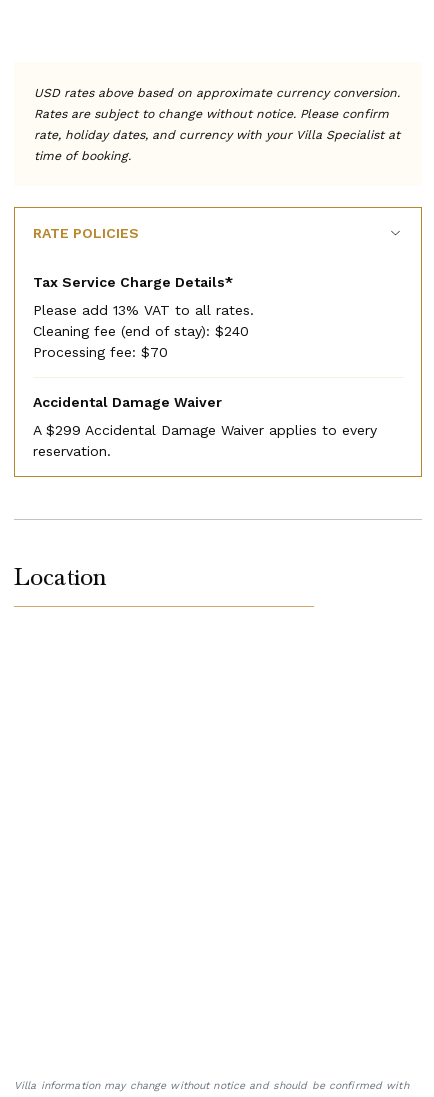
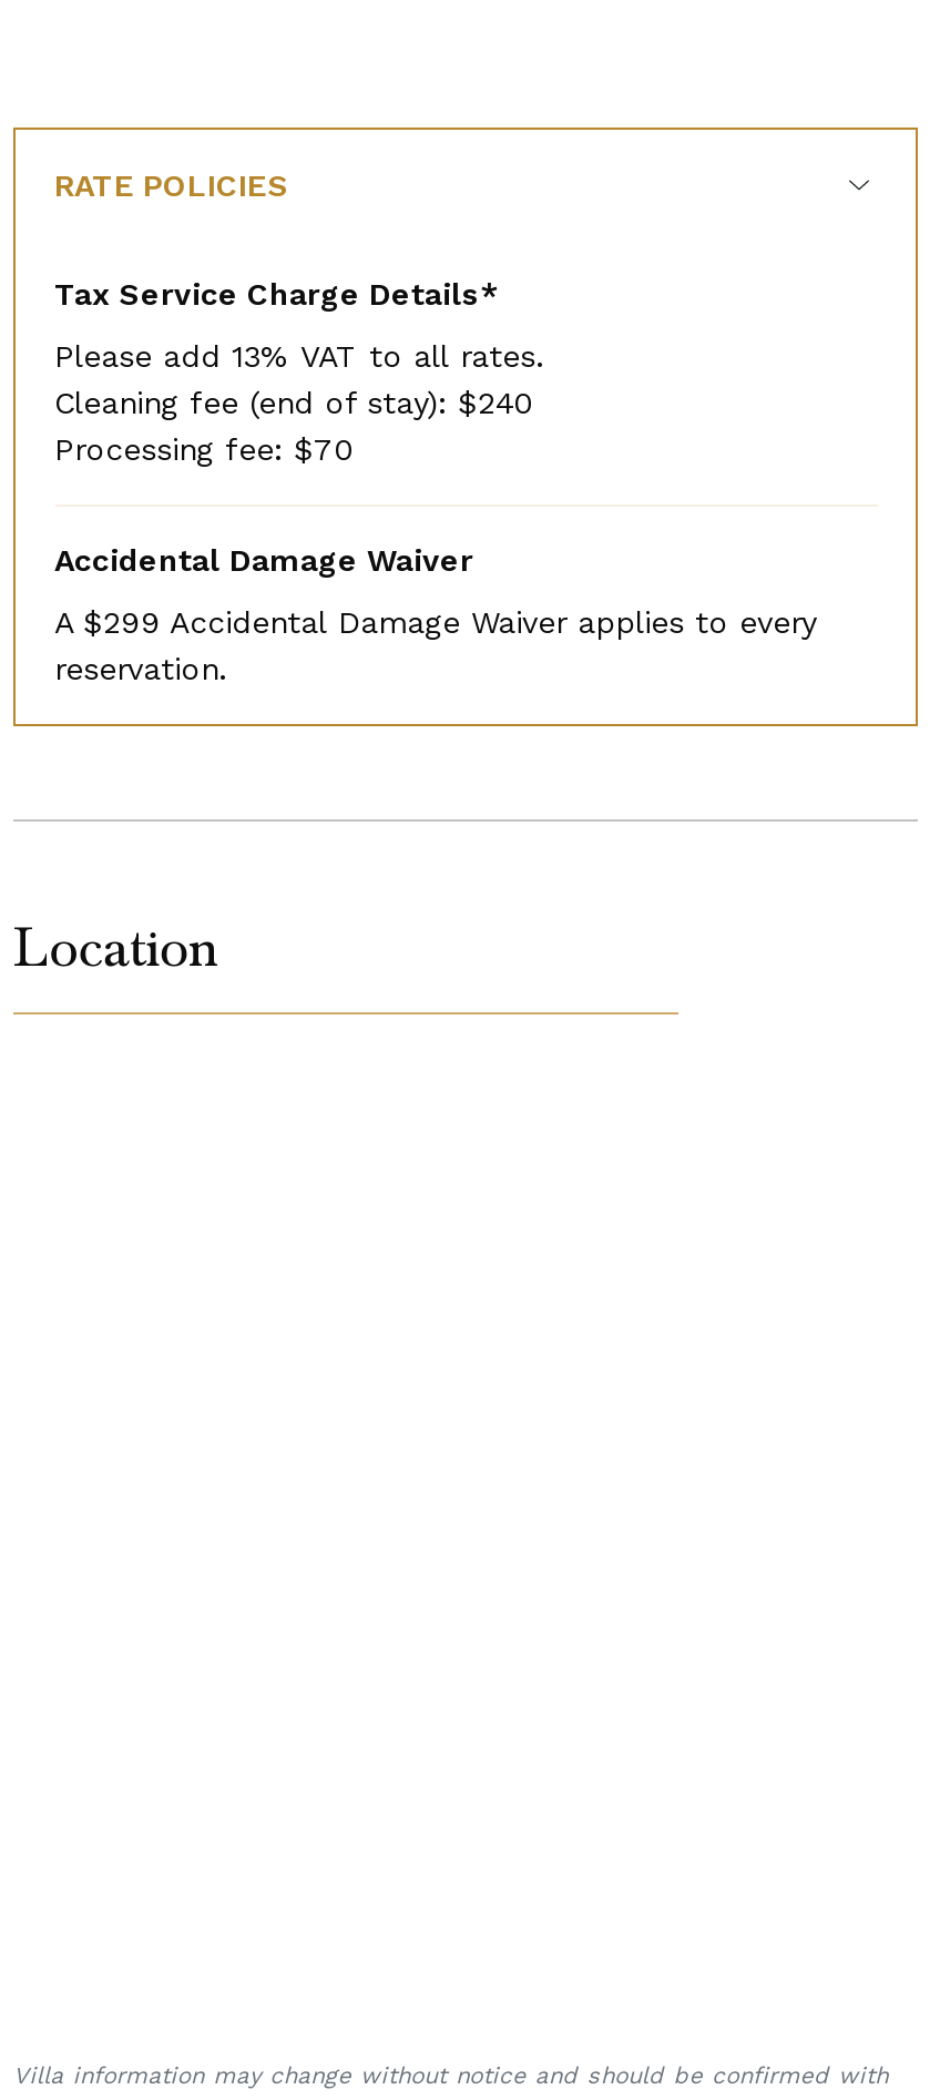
- USD rates above based on approximate currency conversion.
- Rates are subject to change without notice. Please confirm
- rate, holiday dates, and currency with your Villa Specialist at
- time of booking.
